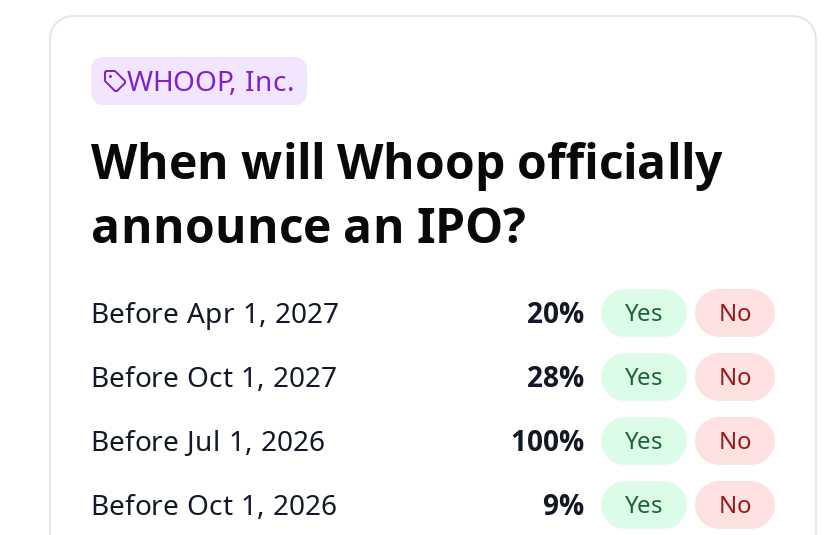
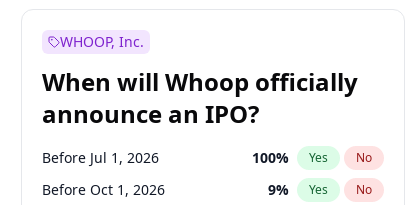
- Before Apr 1, 2027
- 20%
- Yes
- No
- Before Oct 1, 2027
- 28%
- Yes
- No
